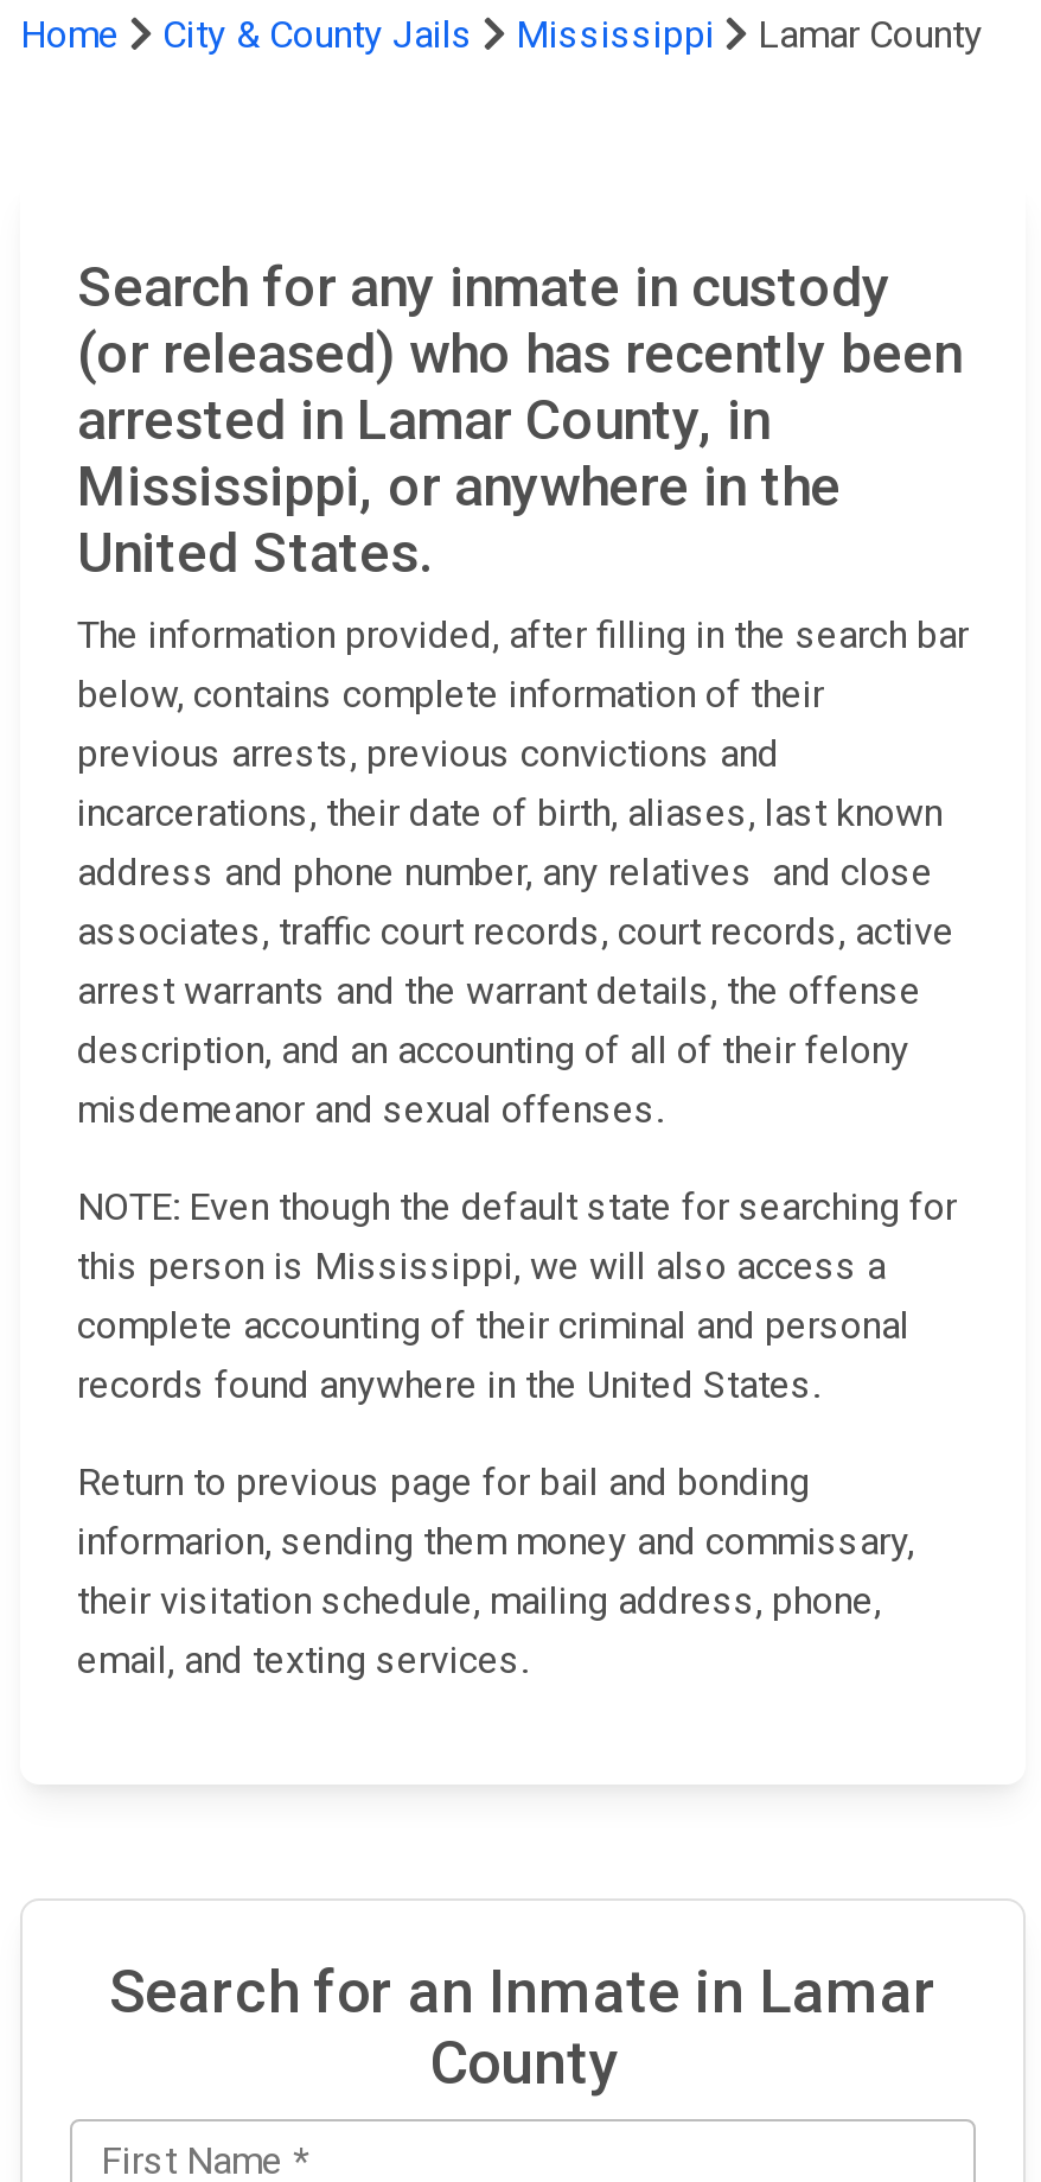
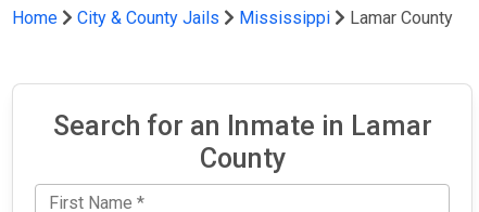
- Search for any inmate in custody
- (or released) who has recently been
- arrested in Lamar County, in
- Mississippi, or anywhere in the
- United States.
- The information provided, after filling in the search bar
- below, contains complete information of their
- previous arrests, previous convictions and
- incarcerations, their date of birth, aliases, last known
- address and phone number, any relatives and close
- associates, traffic court records, court records, active
- arrest warrants and the warrant details, the offense
- description, and an accounting of all of their felony
- misdemeanor and sexual offenses.
- NOTE: Even though the default state for searching for
- this person is Mississippi, we will also access a
- complete accounting of their criminal and personal
- records found anywhere in the United States.
- Return to previous page for bail and bonding
- informarion, sending them money and commissary,
- their visitation schedule, mailing address, phone,
- email, and texting services.
